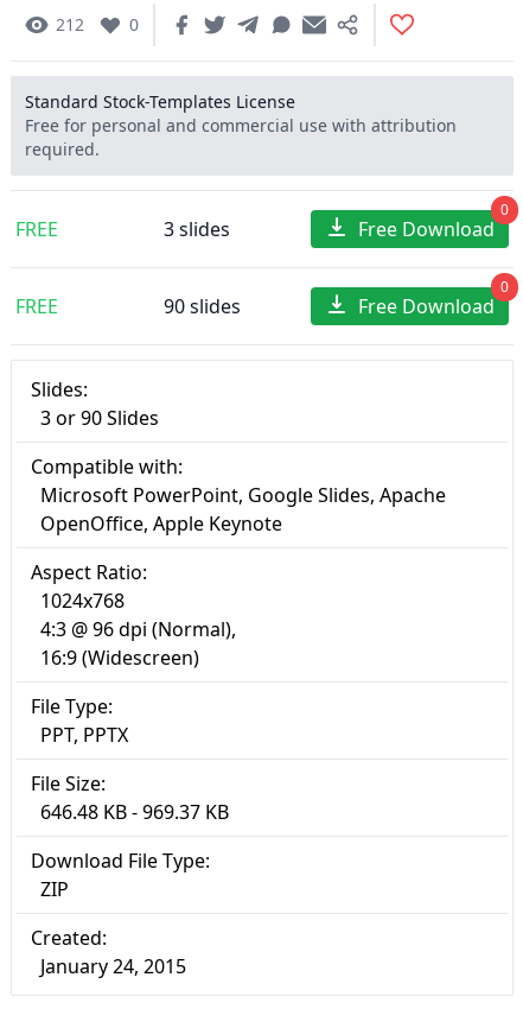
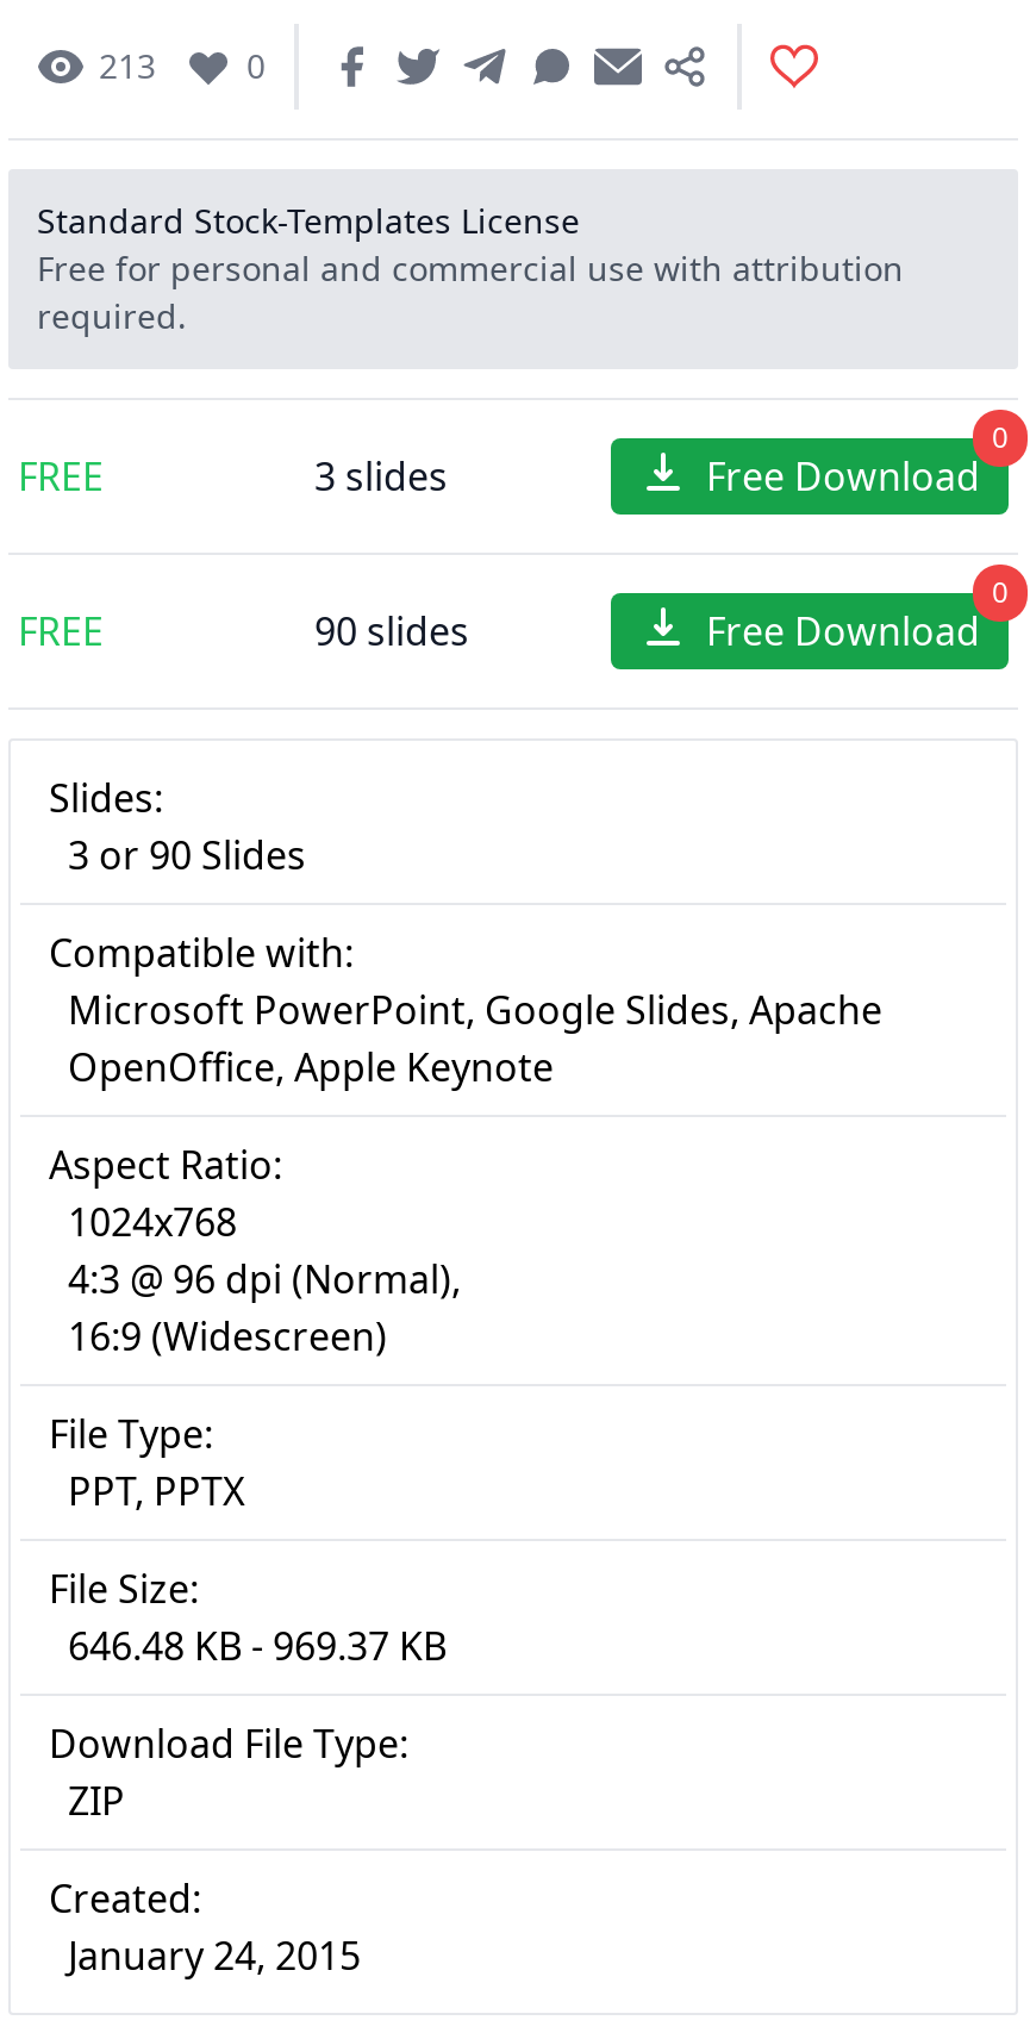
- 212 0
+ 213 0
